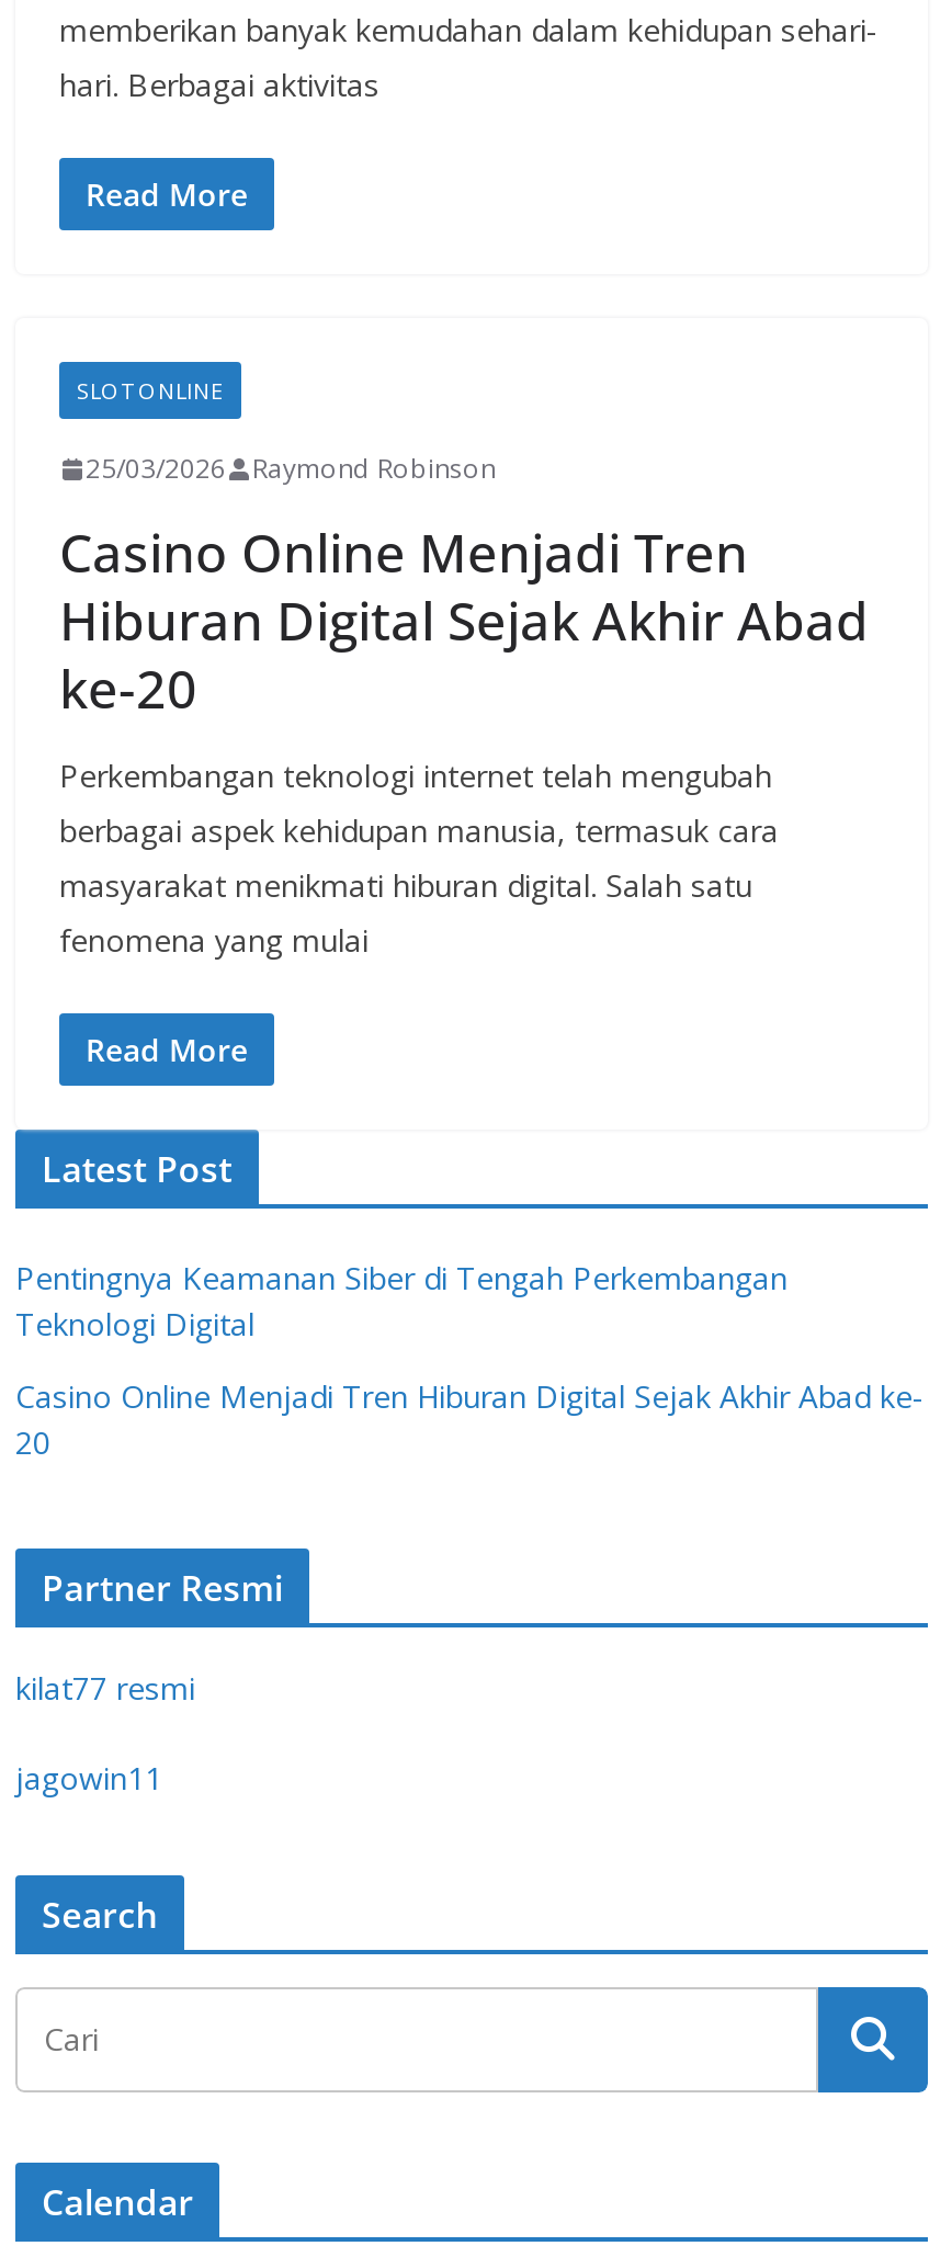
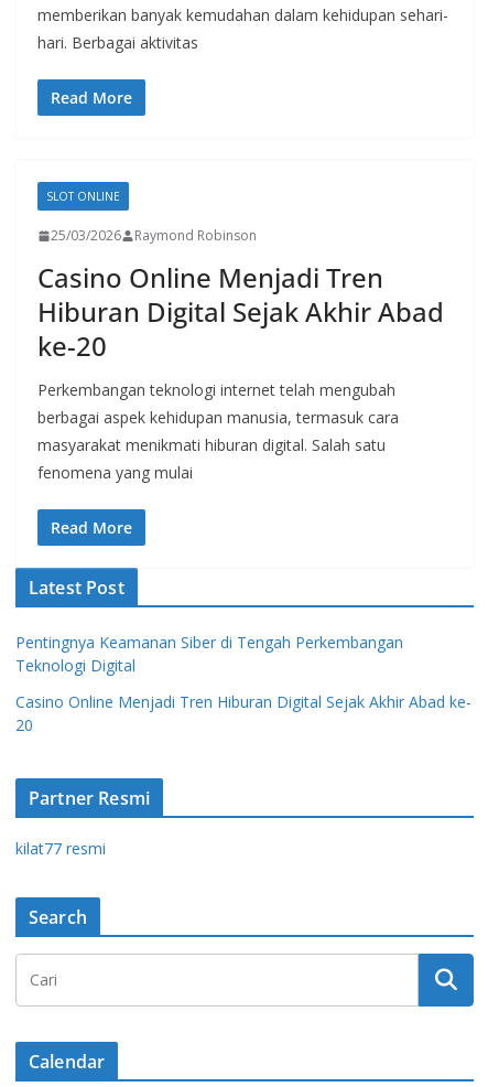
- jagowin11
